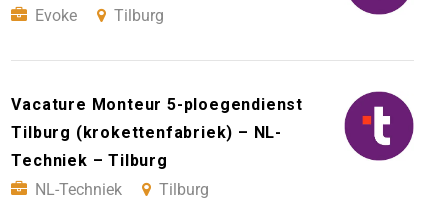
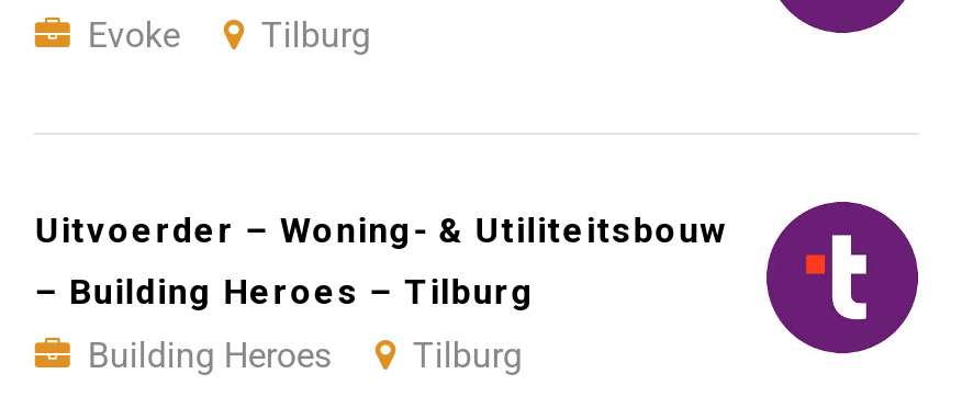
- Vacature Monteur 5-ploegendienst
- Tilburg (krokettenfabriek) – NL-
- Techniek – Tilburg
- NL-Techniek
+ Uitvoerder – Woning- & Utiliteitsbouw
+ – Building Heroes – Tilburg
+ Building Heroes
